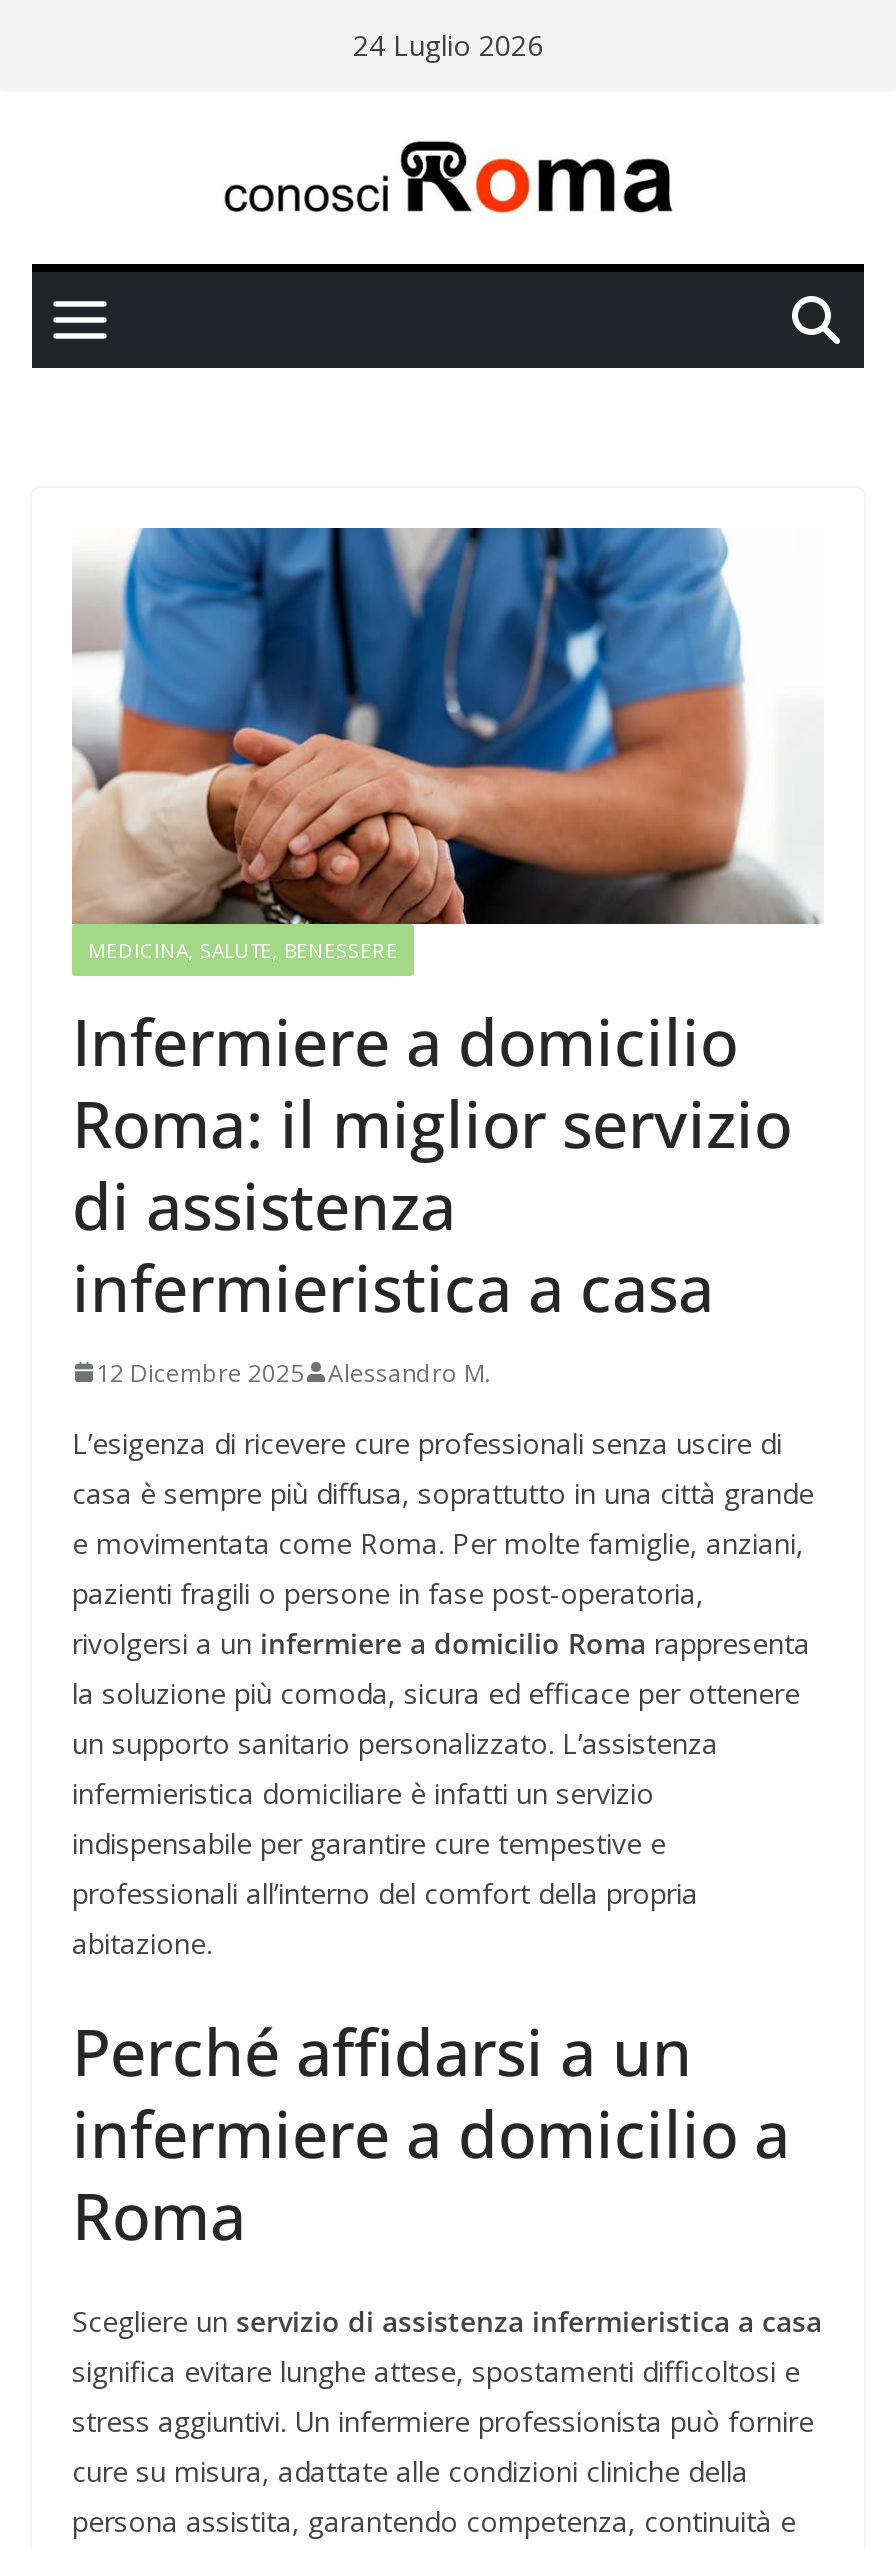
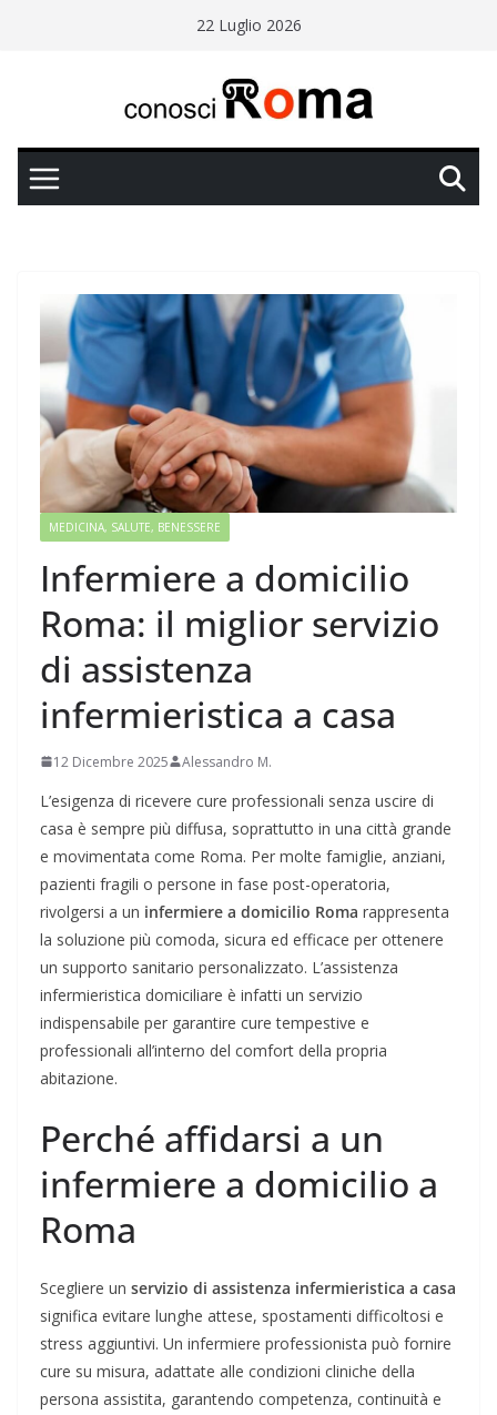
- 24 Luglio 2026
+ 22 Luglio 2026
